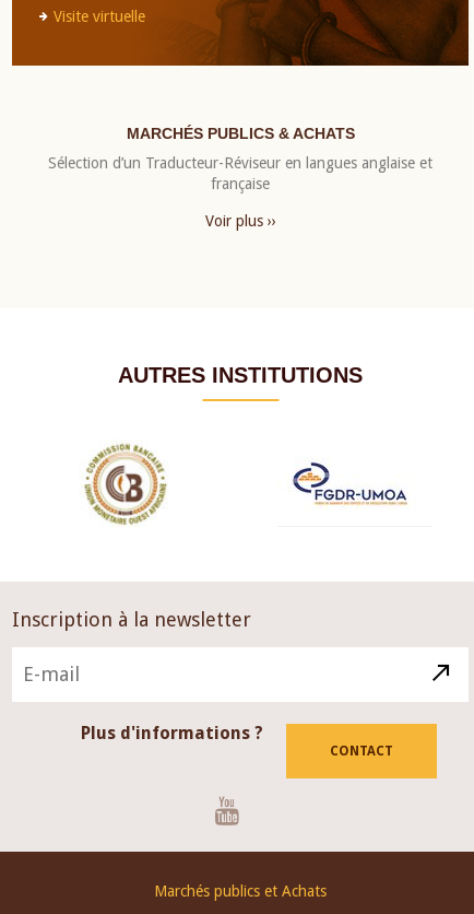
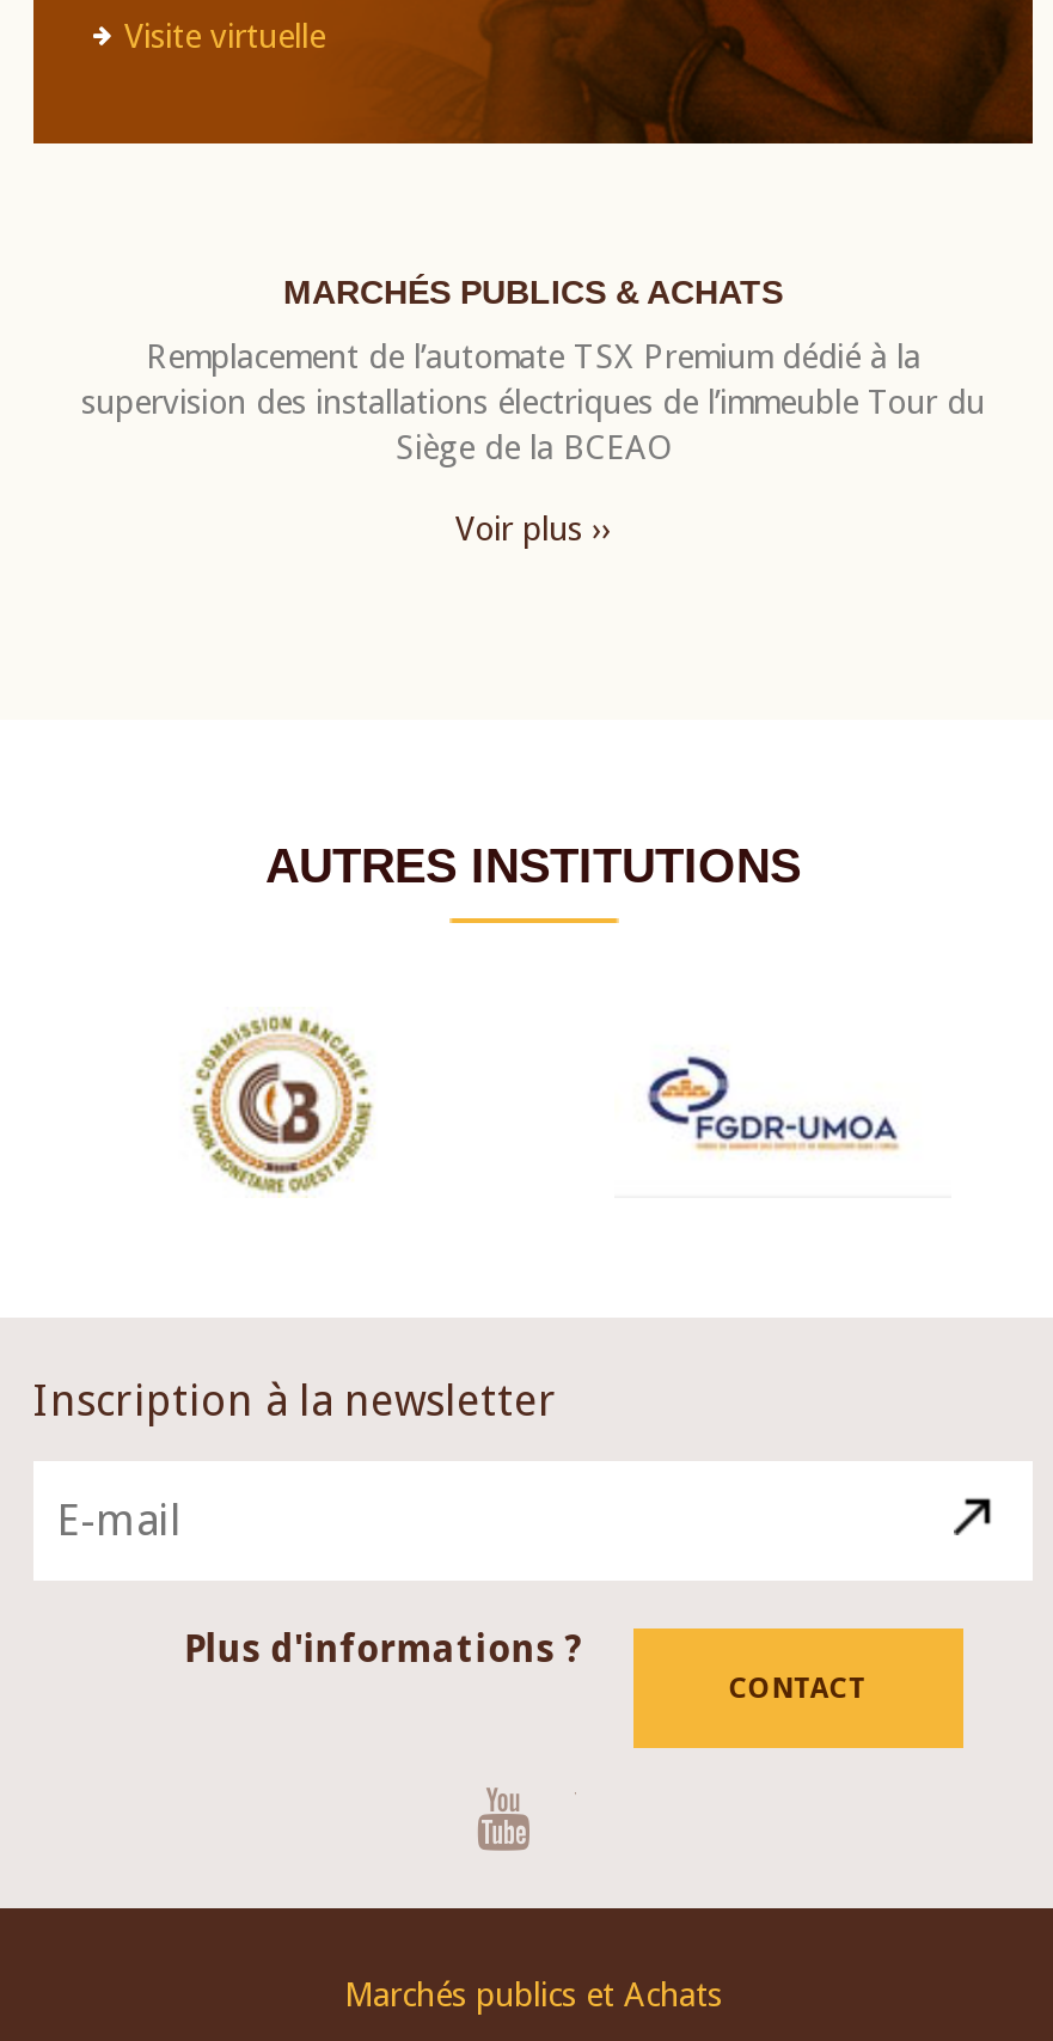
- Sélection d’un Traducteur-Réviseur en langues anglaise et
- française
+ Remplacement de l’automate TSX Premium dédié à la
+ supervision des installations électriques de l’immeuble Tour du
+ Siège de la BCEAO
